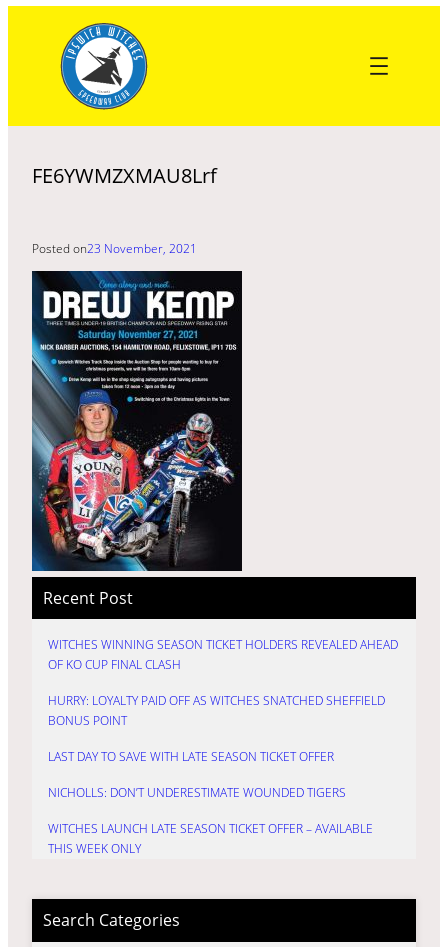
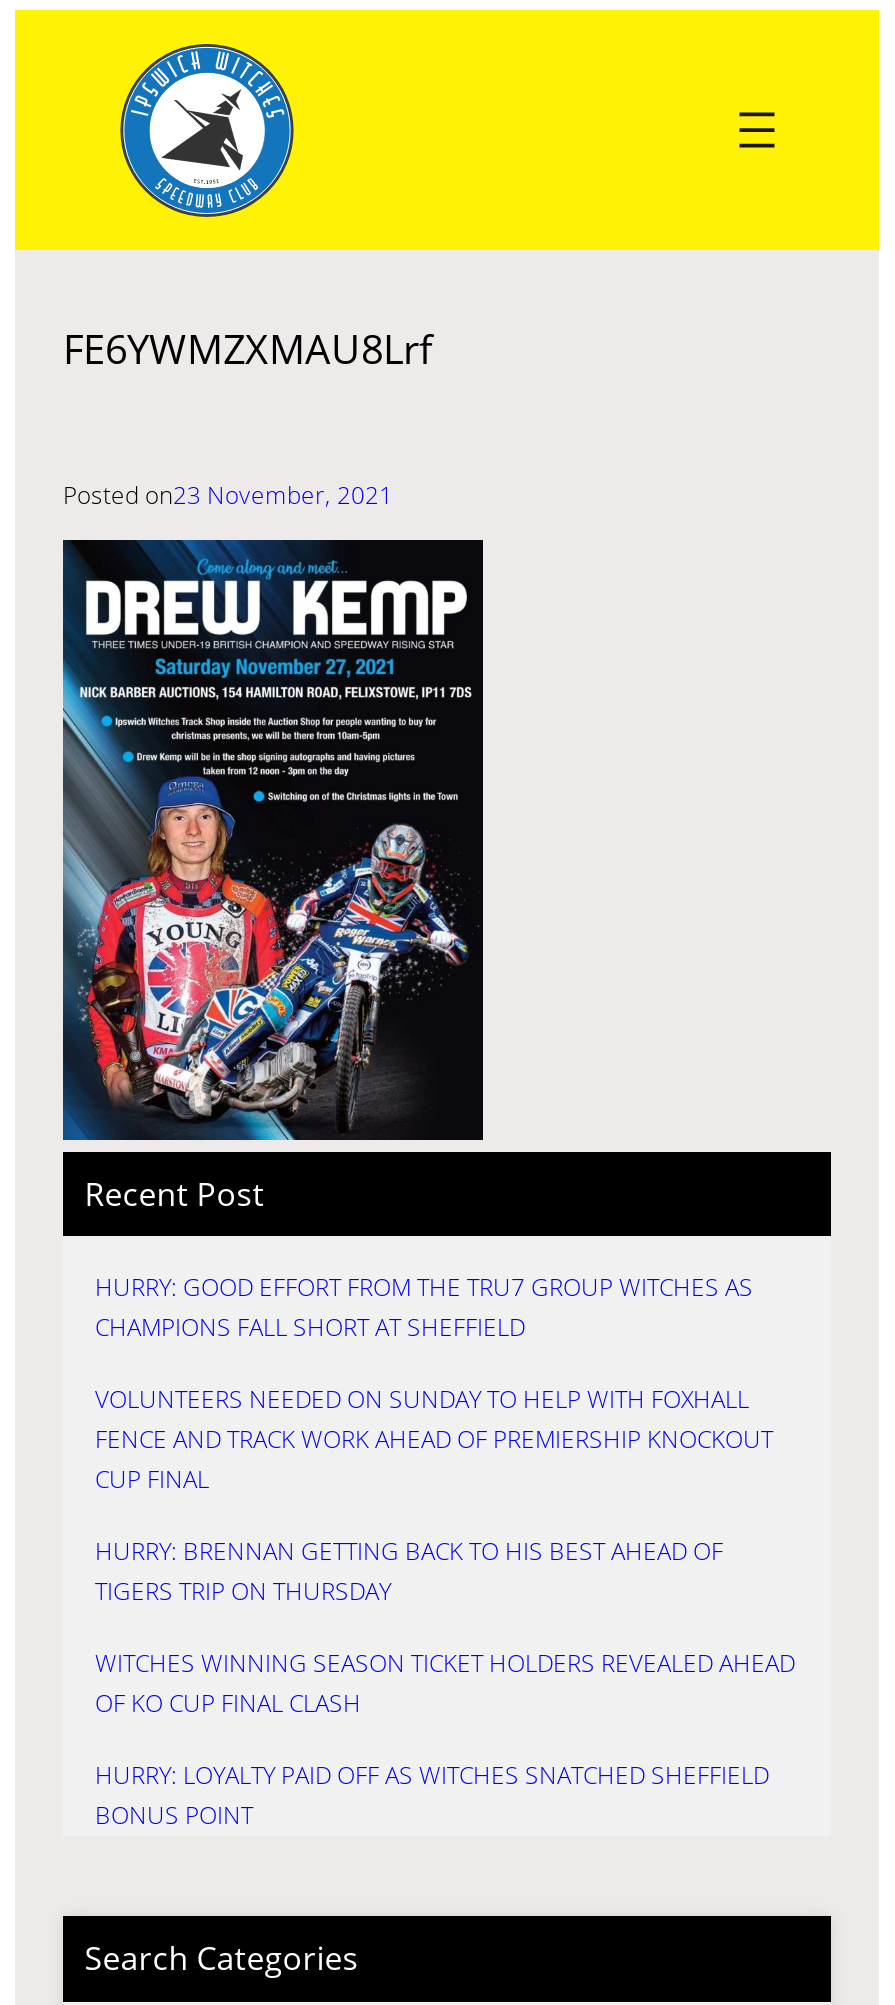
+ HURRY: GOOD EFFORT FROM THE TRU7 GROUP WITCHES AS
+ CHAMPIONS FALL SHORT AT SHEFFIELD
+ VOLUNTEERS NEEDED ON SUNDAY TO HELP WITH FOXHALL
+ FENCE AND TRACK WORK AHEAD OF PREMIERSHIP KNOCKOUT
+ CUP FINAL
+ HURRY: BRENNAN GETTING BACK TO HIS BEST AHEAD OF
+ TIGERS TRIP ON THURSDAY

moved down: WITCHES WINNING SEASON TICKET HOLDERS REVEALED AHEAD | OF KO CUP FINAL CLASH | HURRY: LOYALTY PAID OFF AS WITCHES SNATCHED SHEFFIELD | BONUS POINT

- LAST DAY TO SAVE WITH LATE SEASON TICKET OFFER
- NICHOLLS: DON’T UNDERESTIMATE WOUNDED TIGERS
- WITCHES LAUNCH LATE SEASON TICKET OFFER – AVAILABLE
- THIS WEEK ONLY
